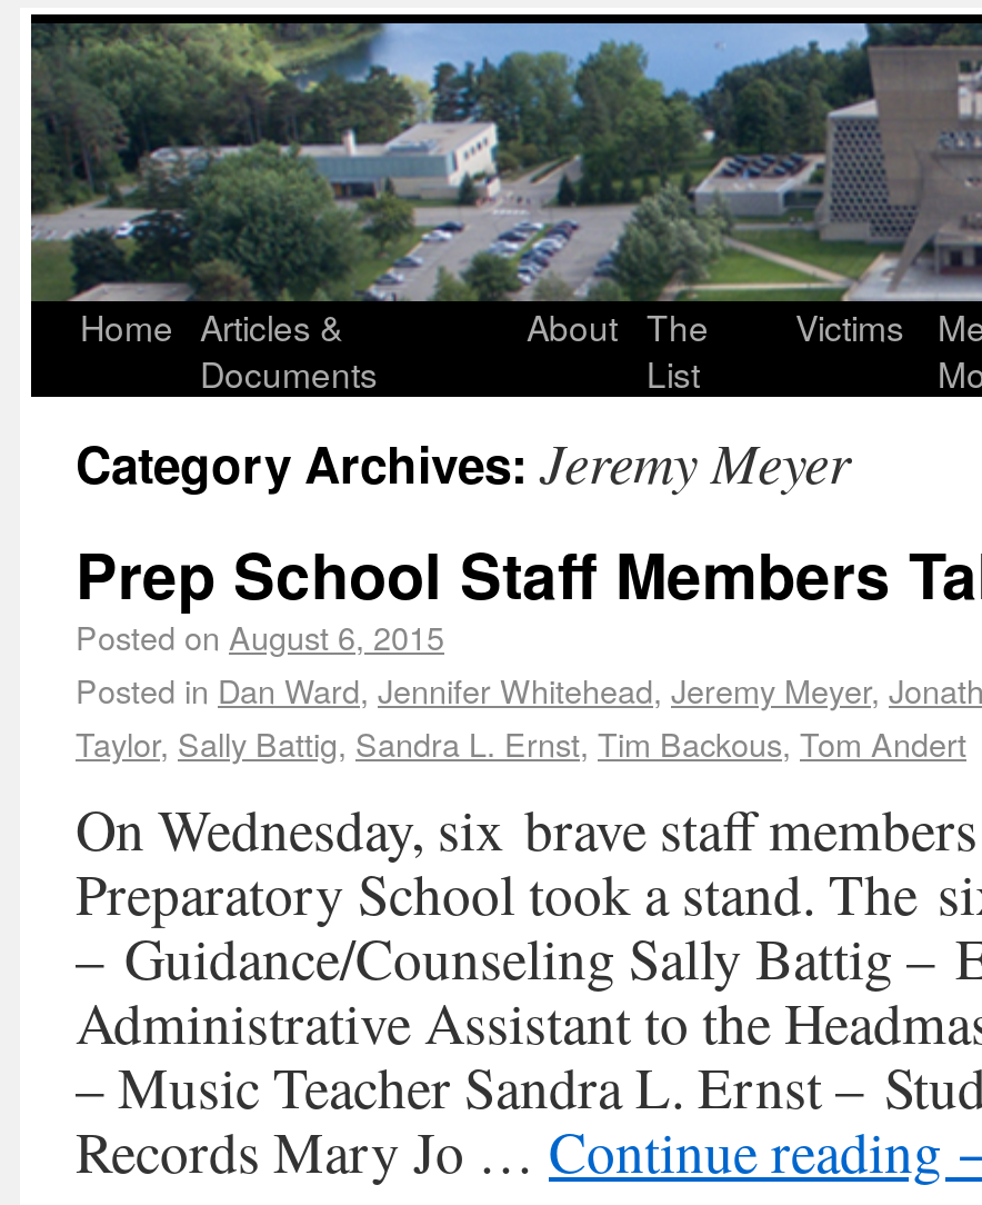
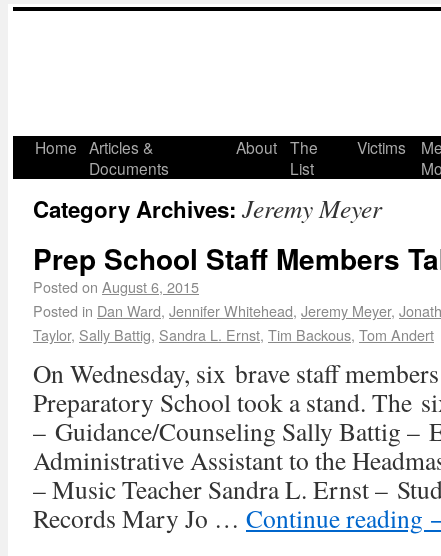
- [image]
